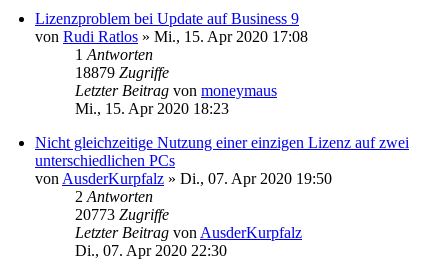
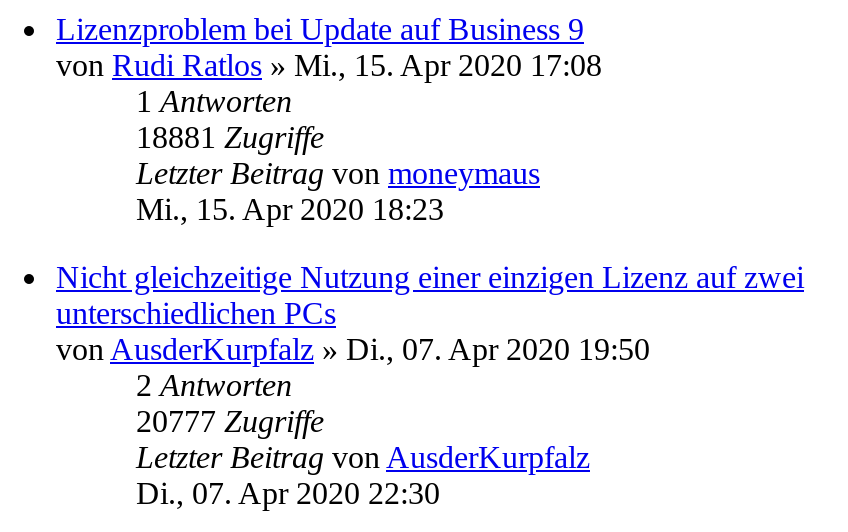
- 18879 Zugriffe
+ 18881 Zugriffe

- 20773 Zugriffe
+ 20777 Zugriffe
